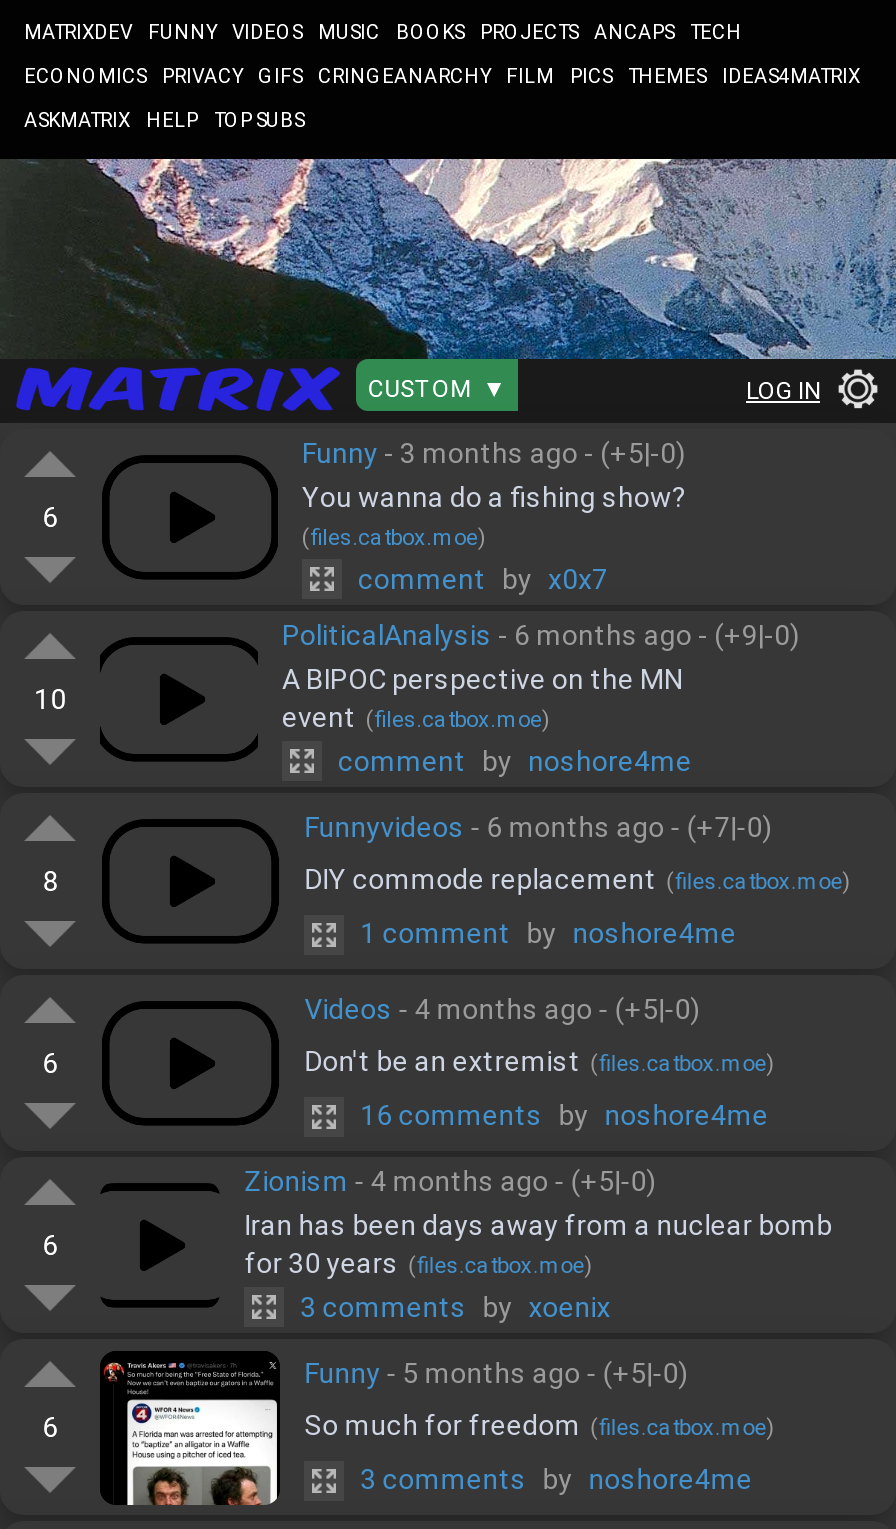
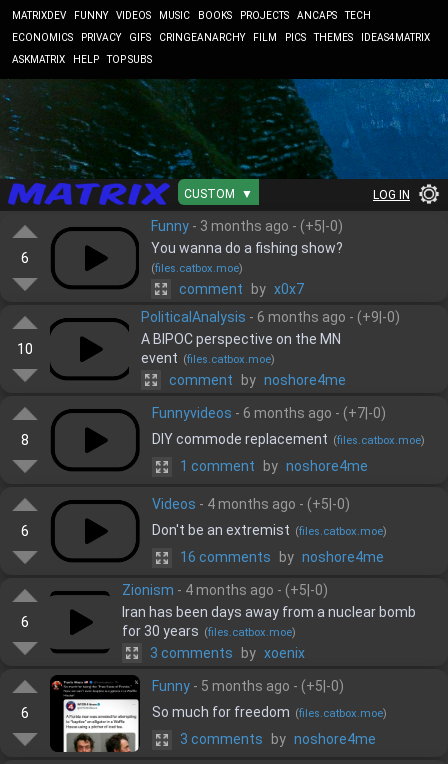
- [image]
+ [image]
